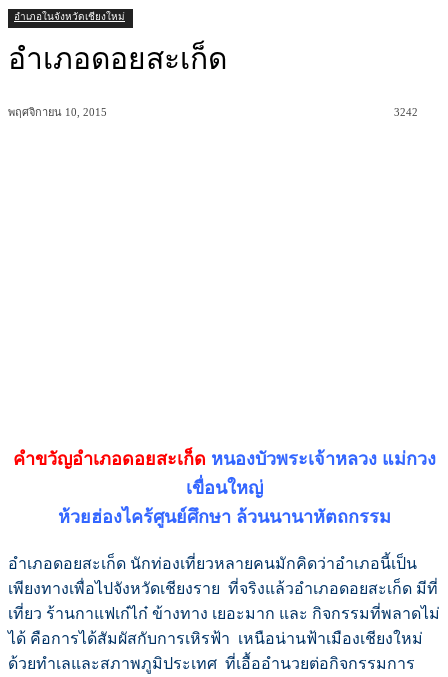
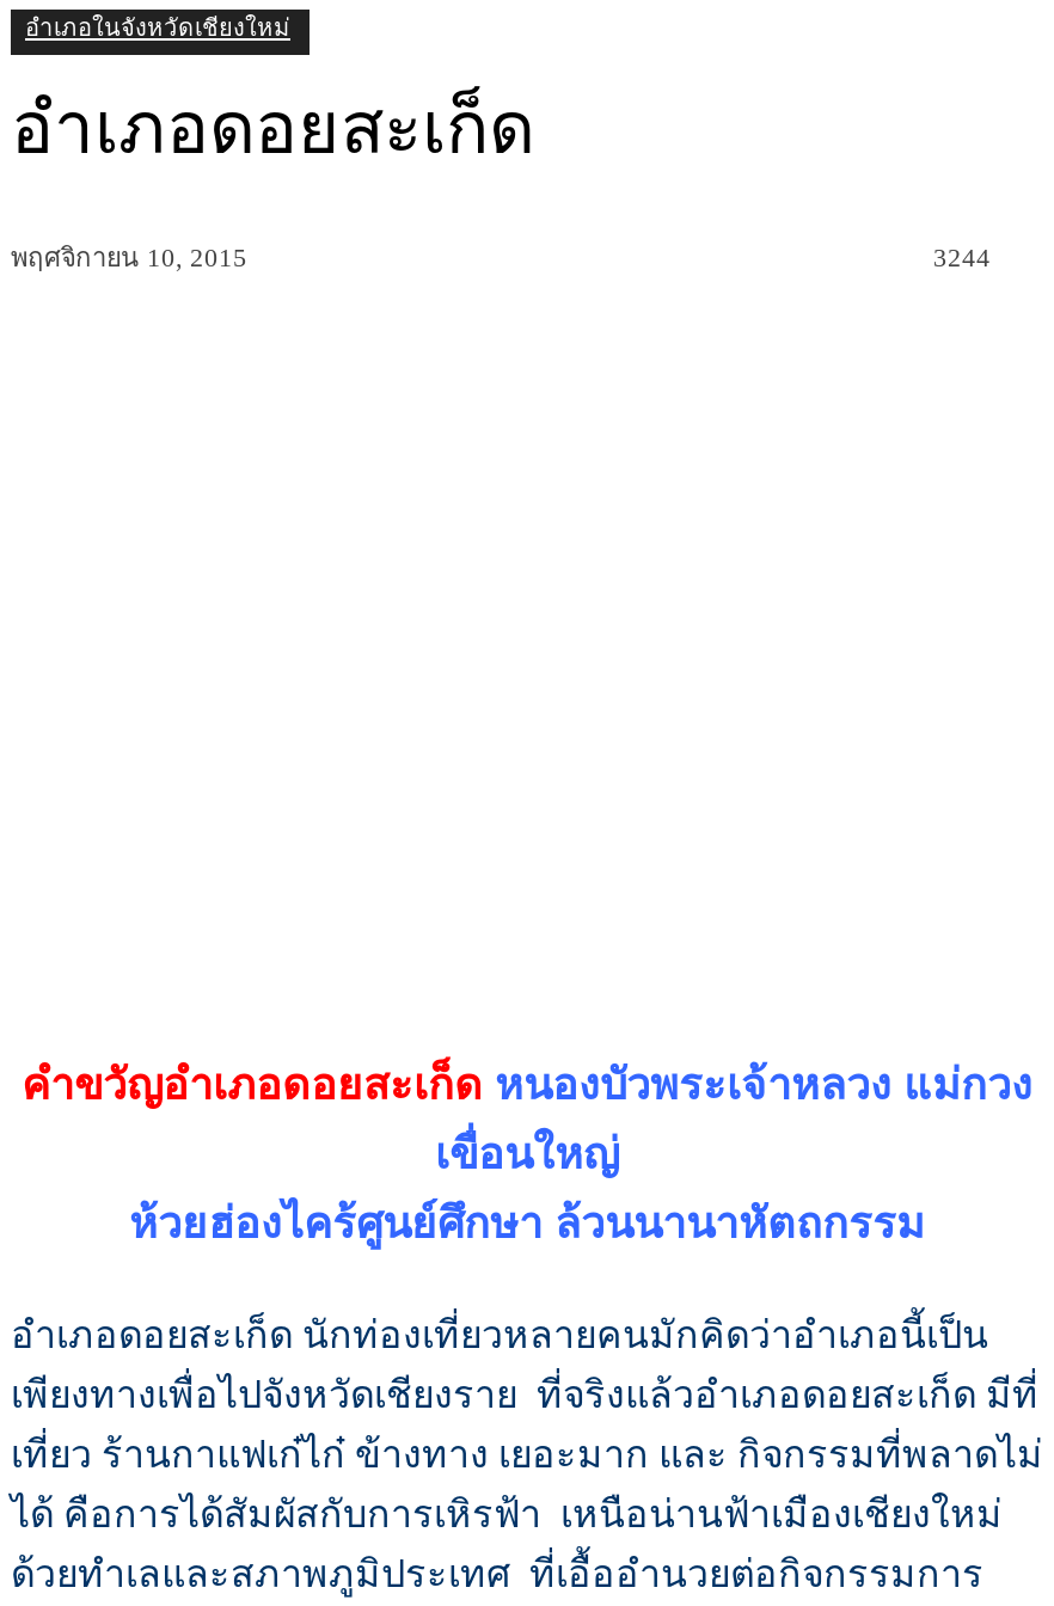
- 3242
+ 3244
